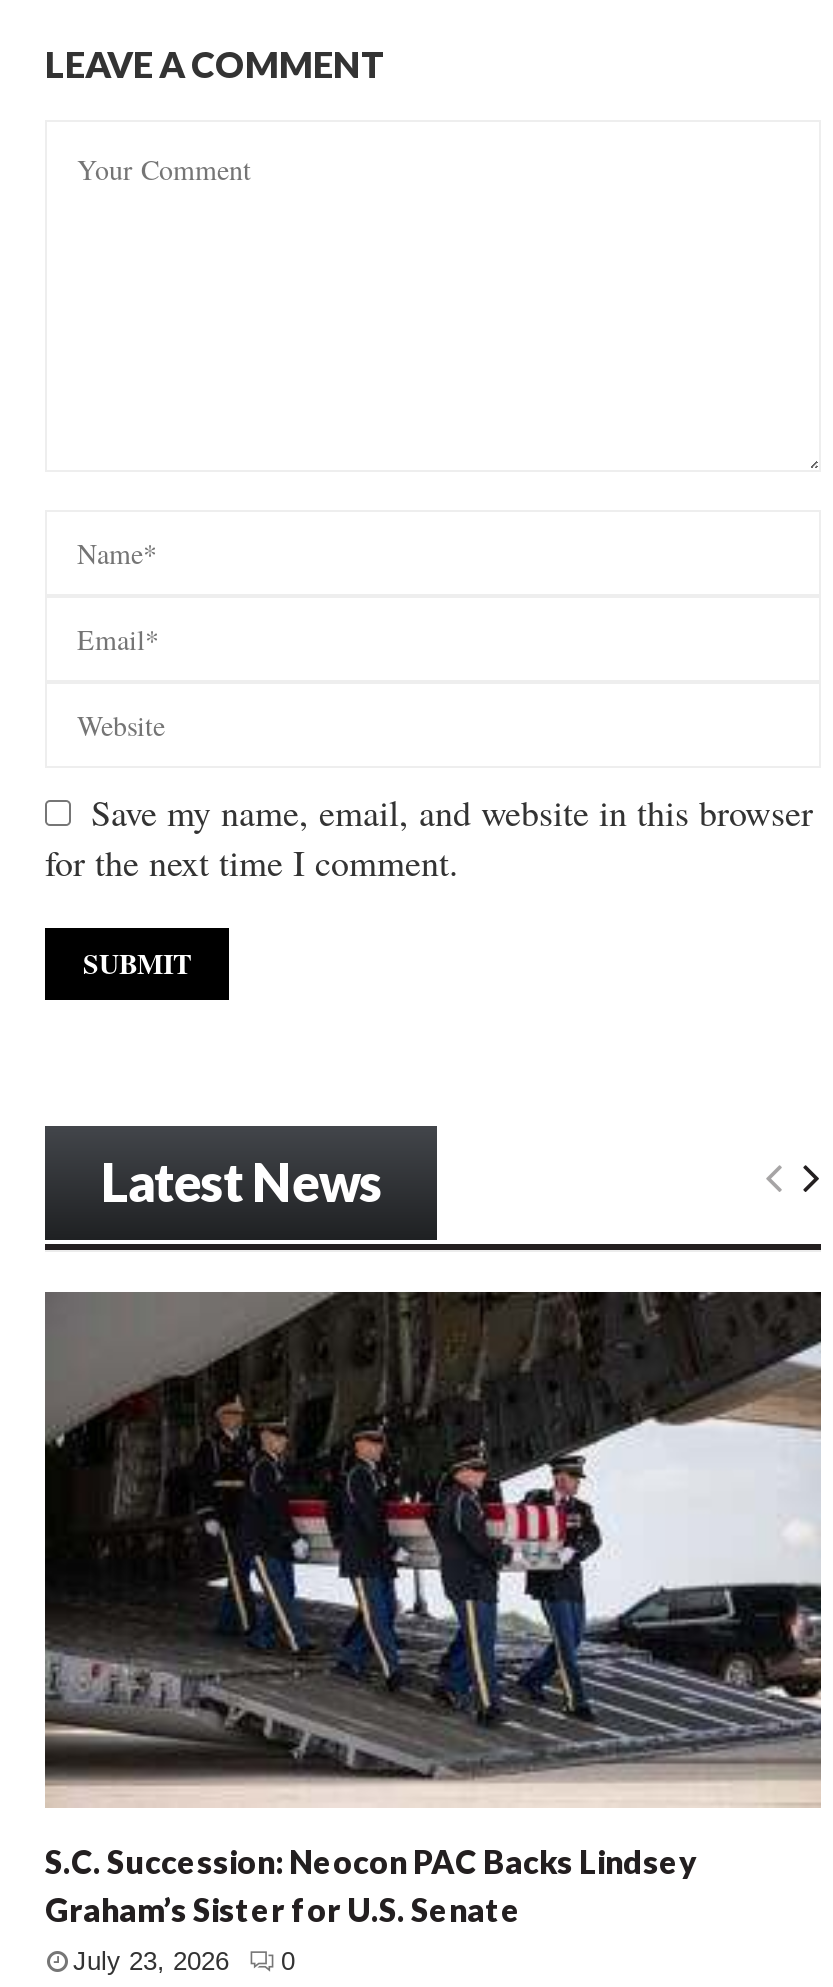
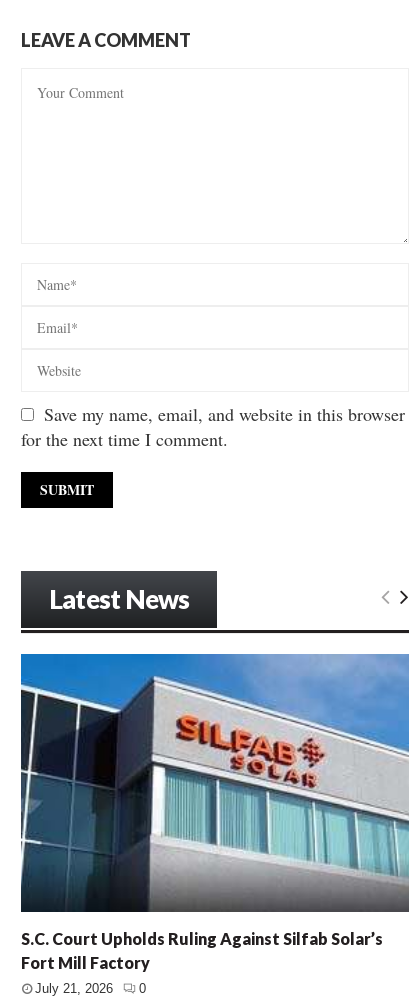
- [image]
- S.C. Succession: Neocon PAC Backs Lindsey
- Graham’s Sister for U.S. Senate
+ [image]
+ S.C. Court Upholds Ruling Against Silfab Solar’s
+ Fort Mill Factory

- July 23, 2026 0
+ July 21, 2026 0
